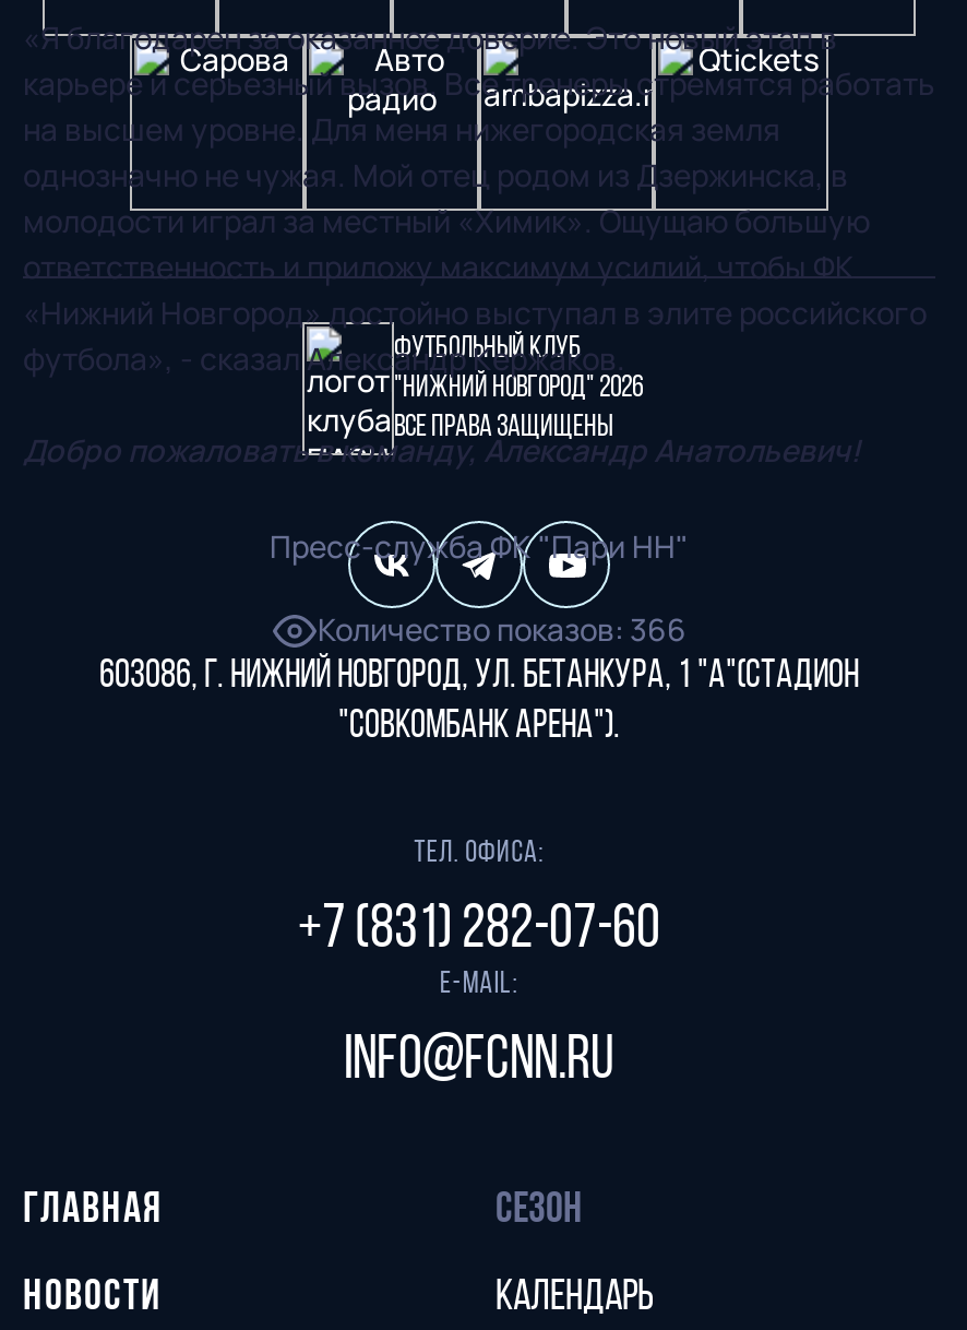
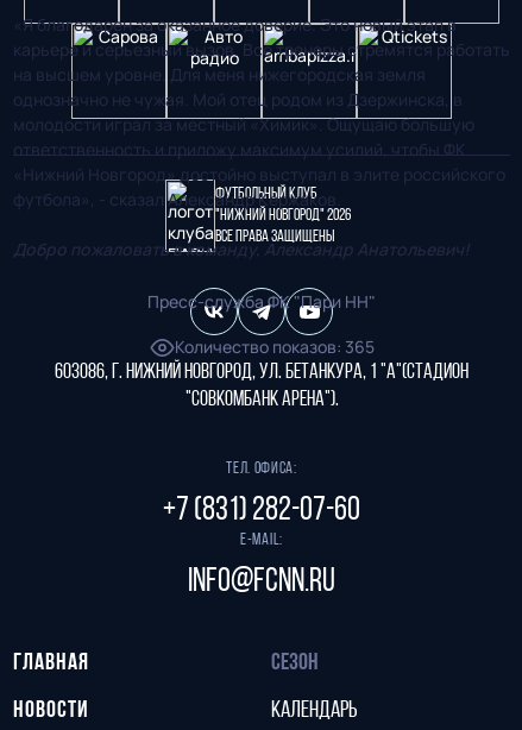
- Количество показов: 366
+ Количество показов: 365
